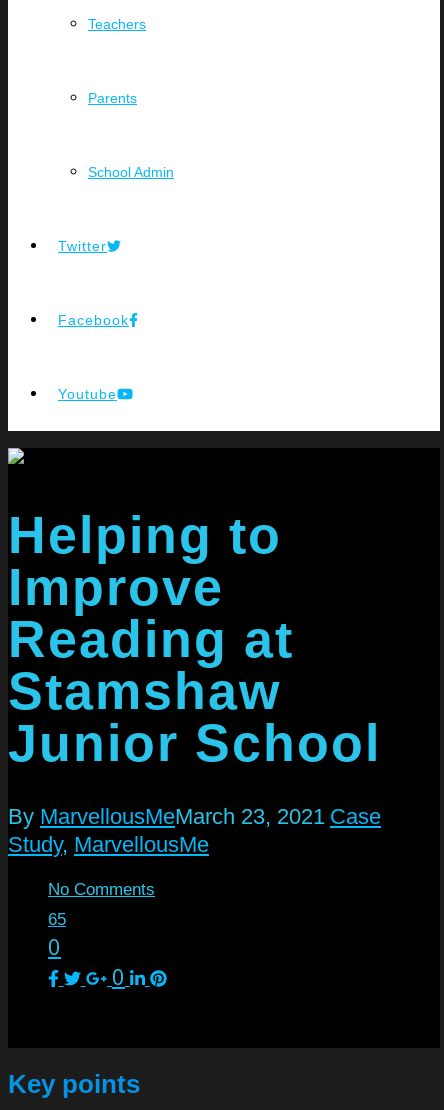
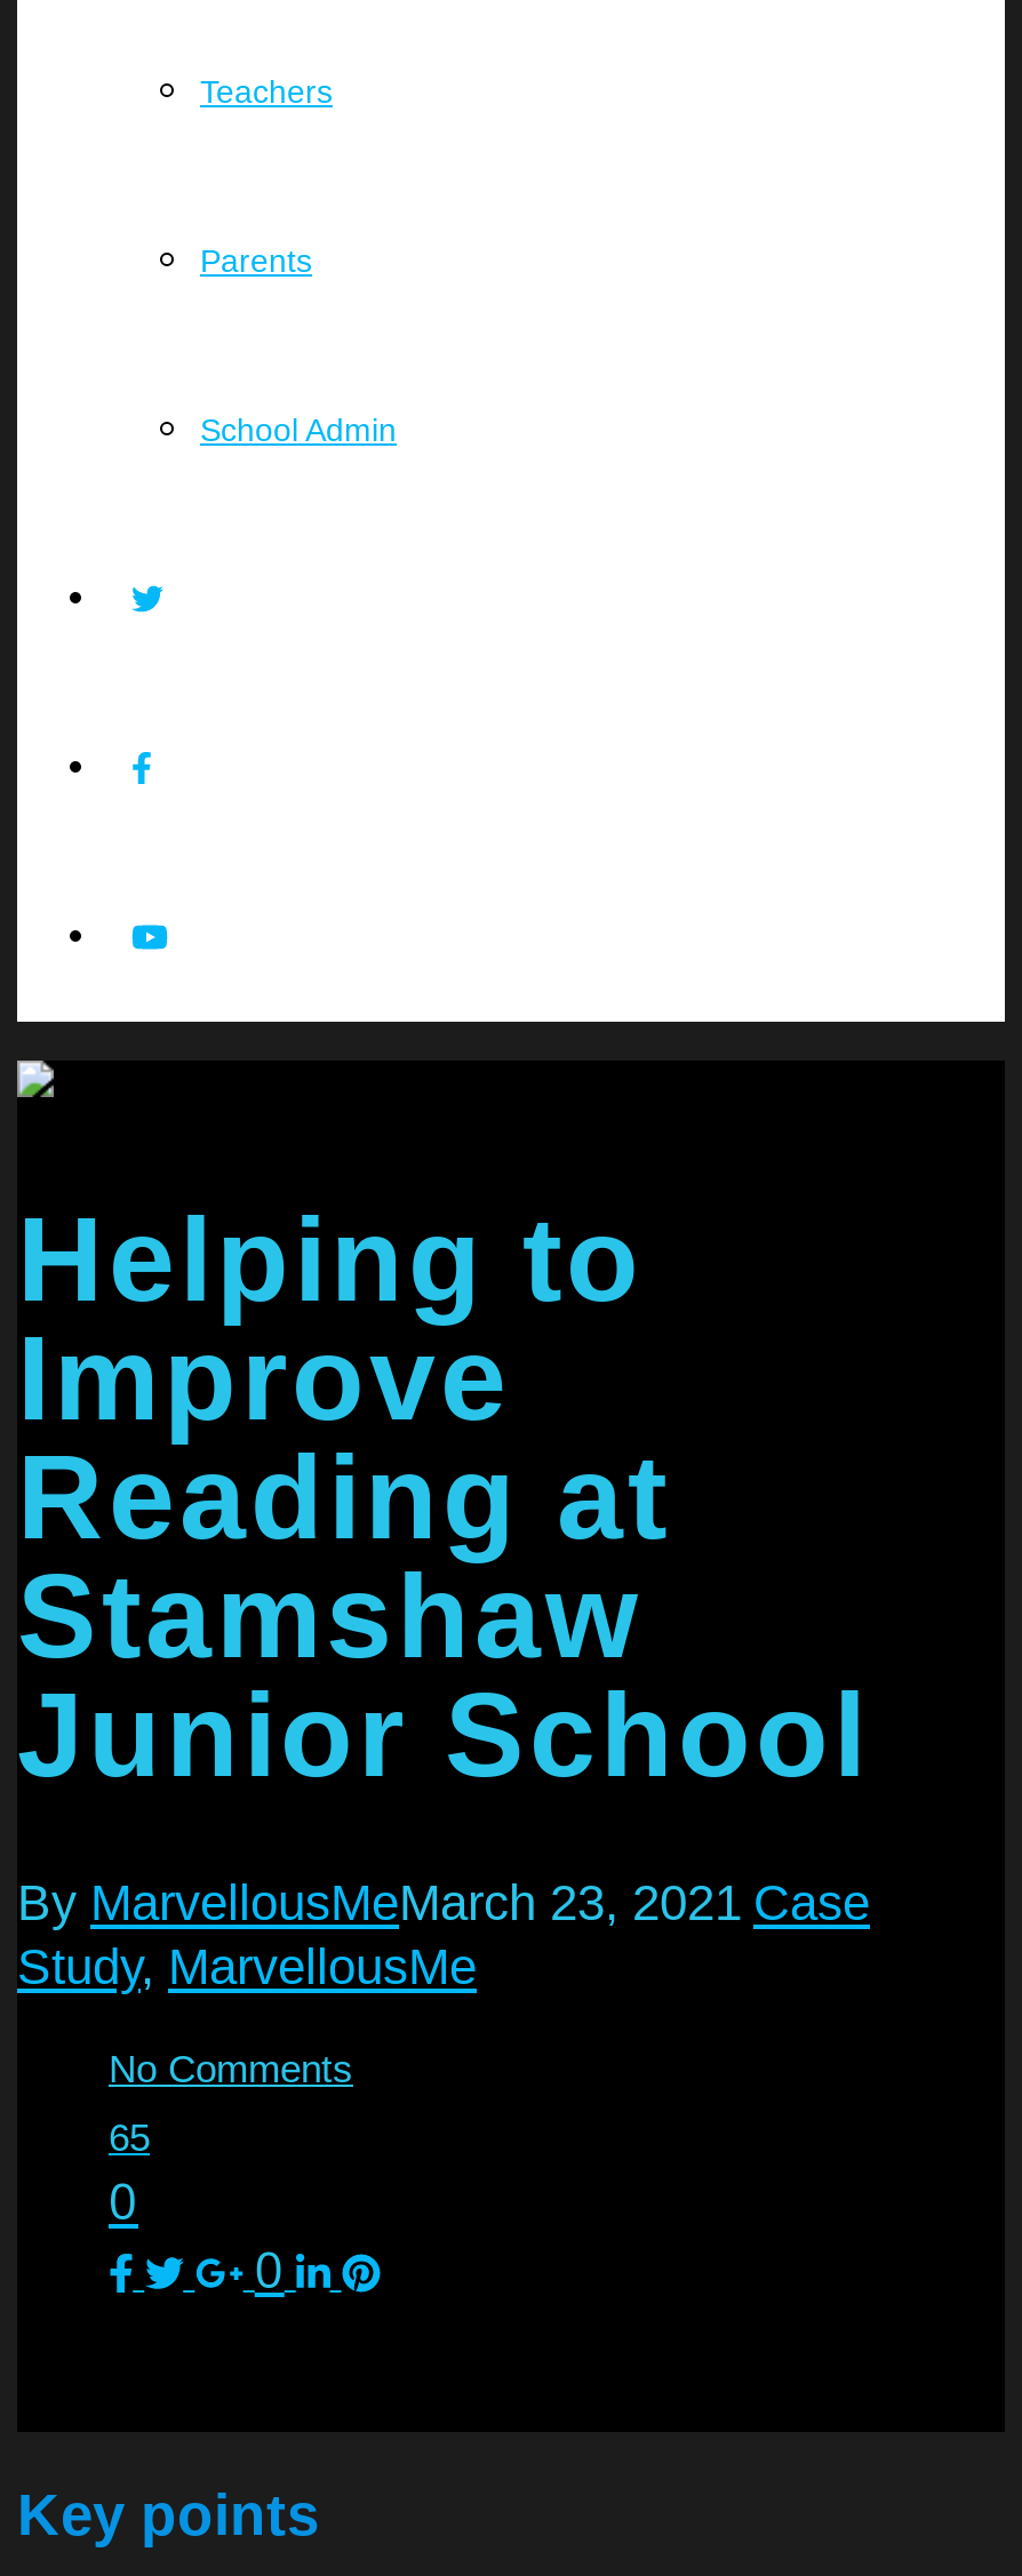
- Twitter

- Facebook

- Youtube
